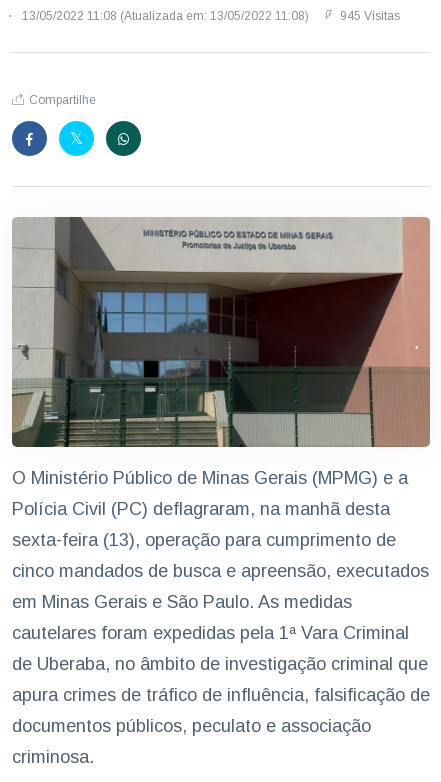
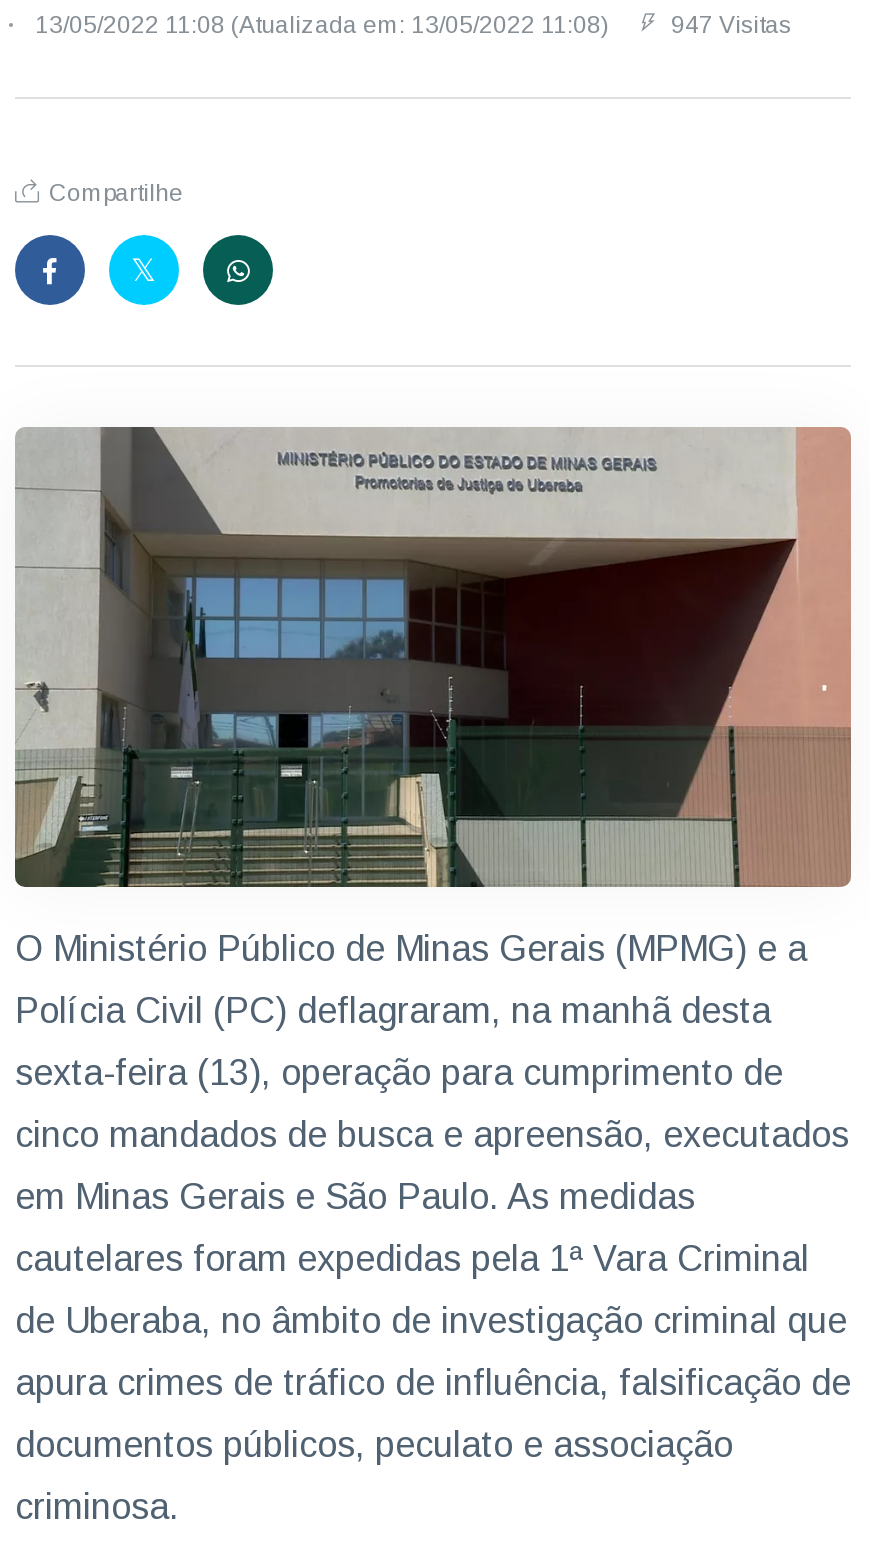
- 13/05/2022 11:08 (Atualizada em: 13/05/2022 11:08) 945 Visitas
+ 13/05/2022 11:08 (Atualizada em: 13/05/2022 11:08) 947 Visitas
